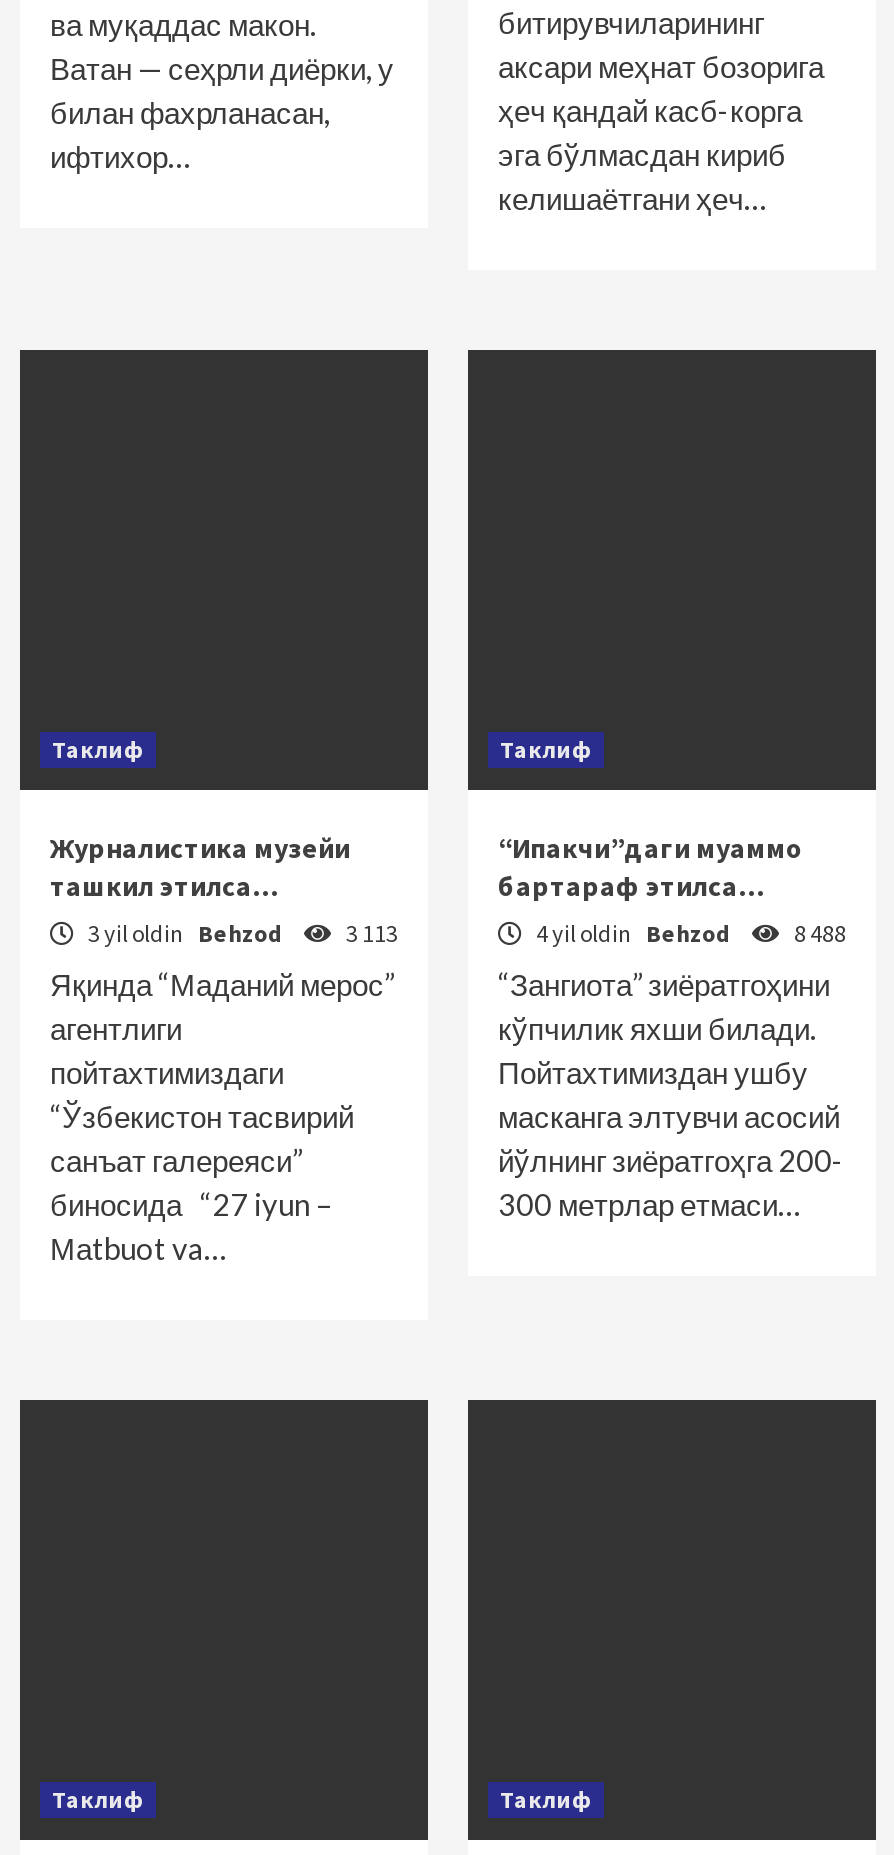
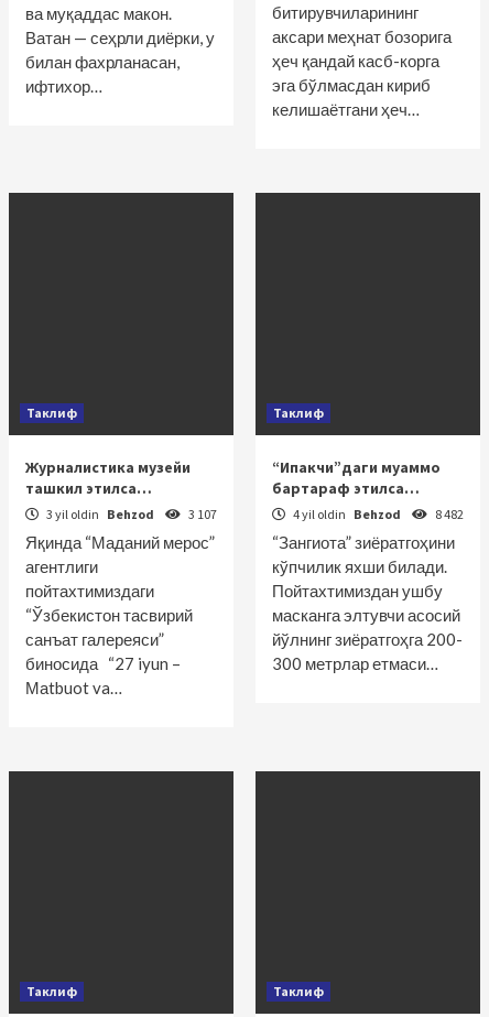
- 3 yil oldin Behzod 3 113
+ 3 yil oldin Behzod 3 107

- 4 yil oldin Behzod 8 488
+ 4 yil oldin Behzod 8 482
